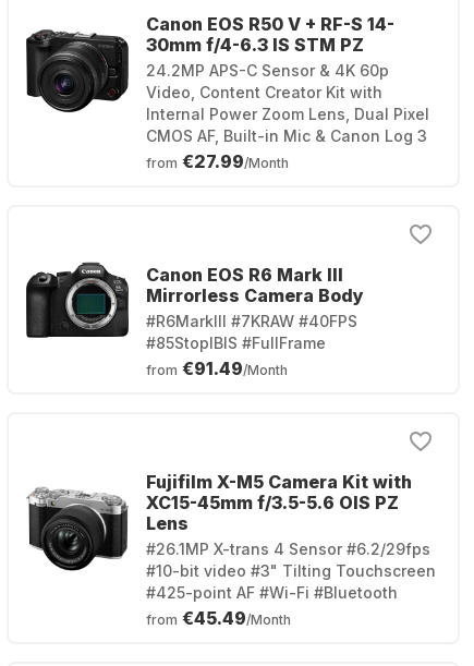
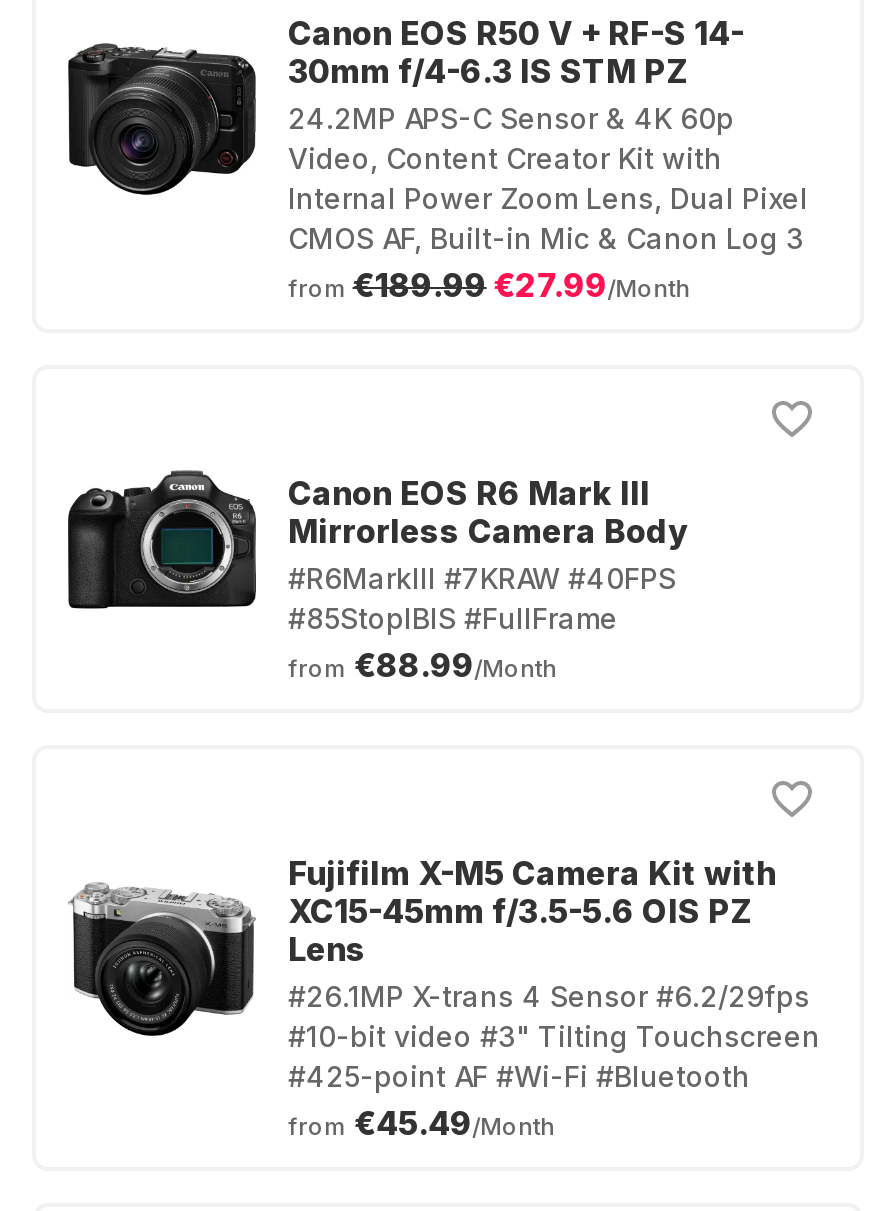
- from €27.99/Month
+ from €189.99 €27.99/Month

- from €91.49/Month
+ from €88.99/Month
